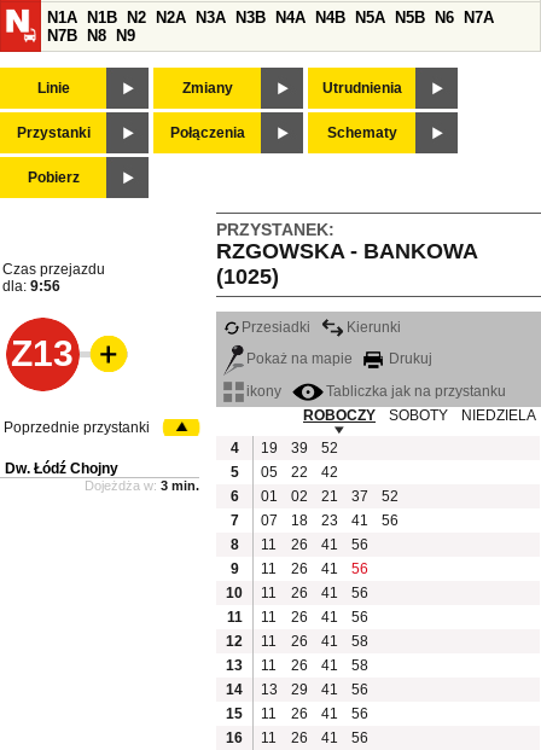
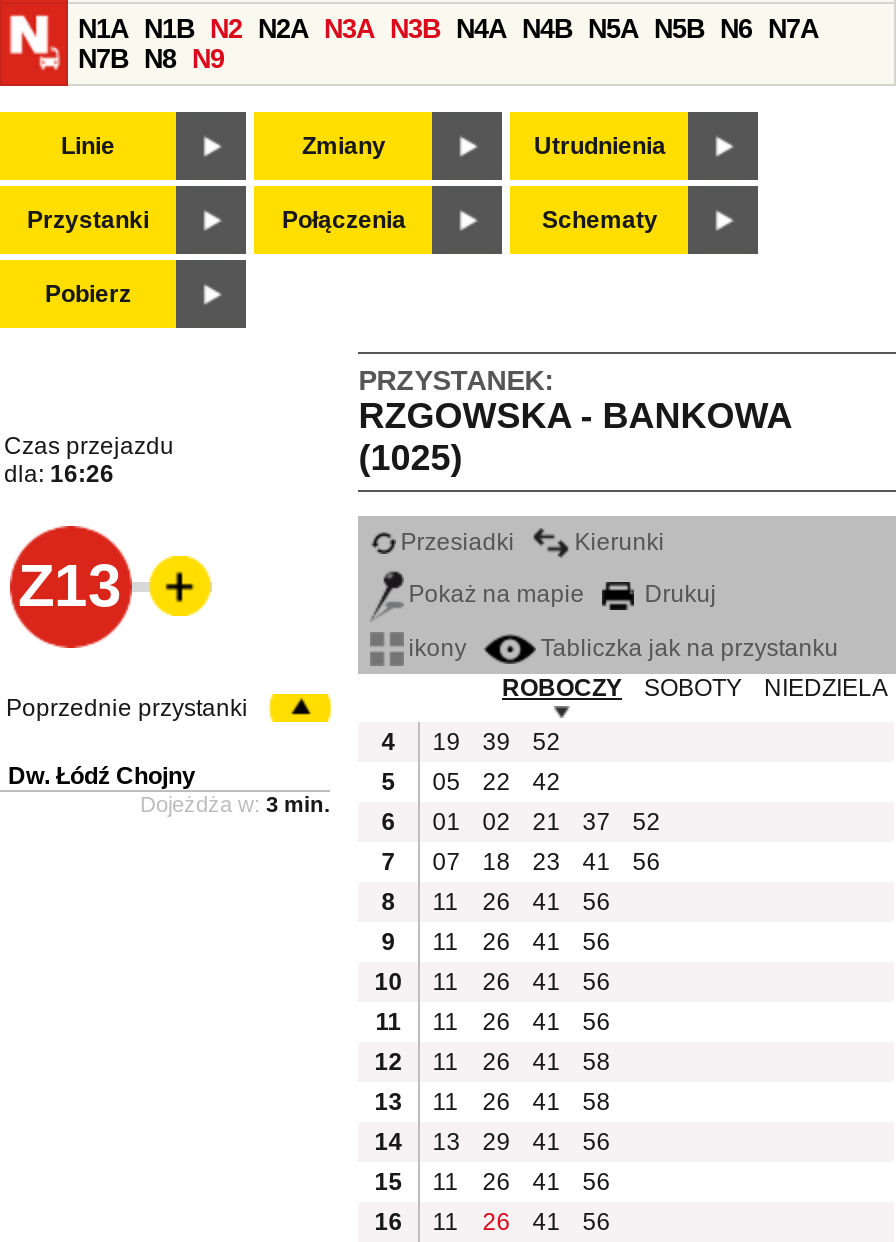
- dla: 9:56
+ dla: 16:26
